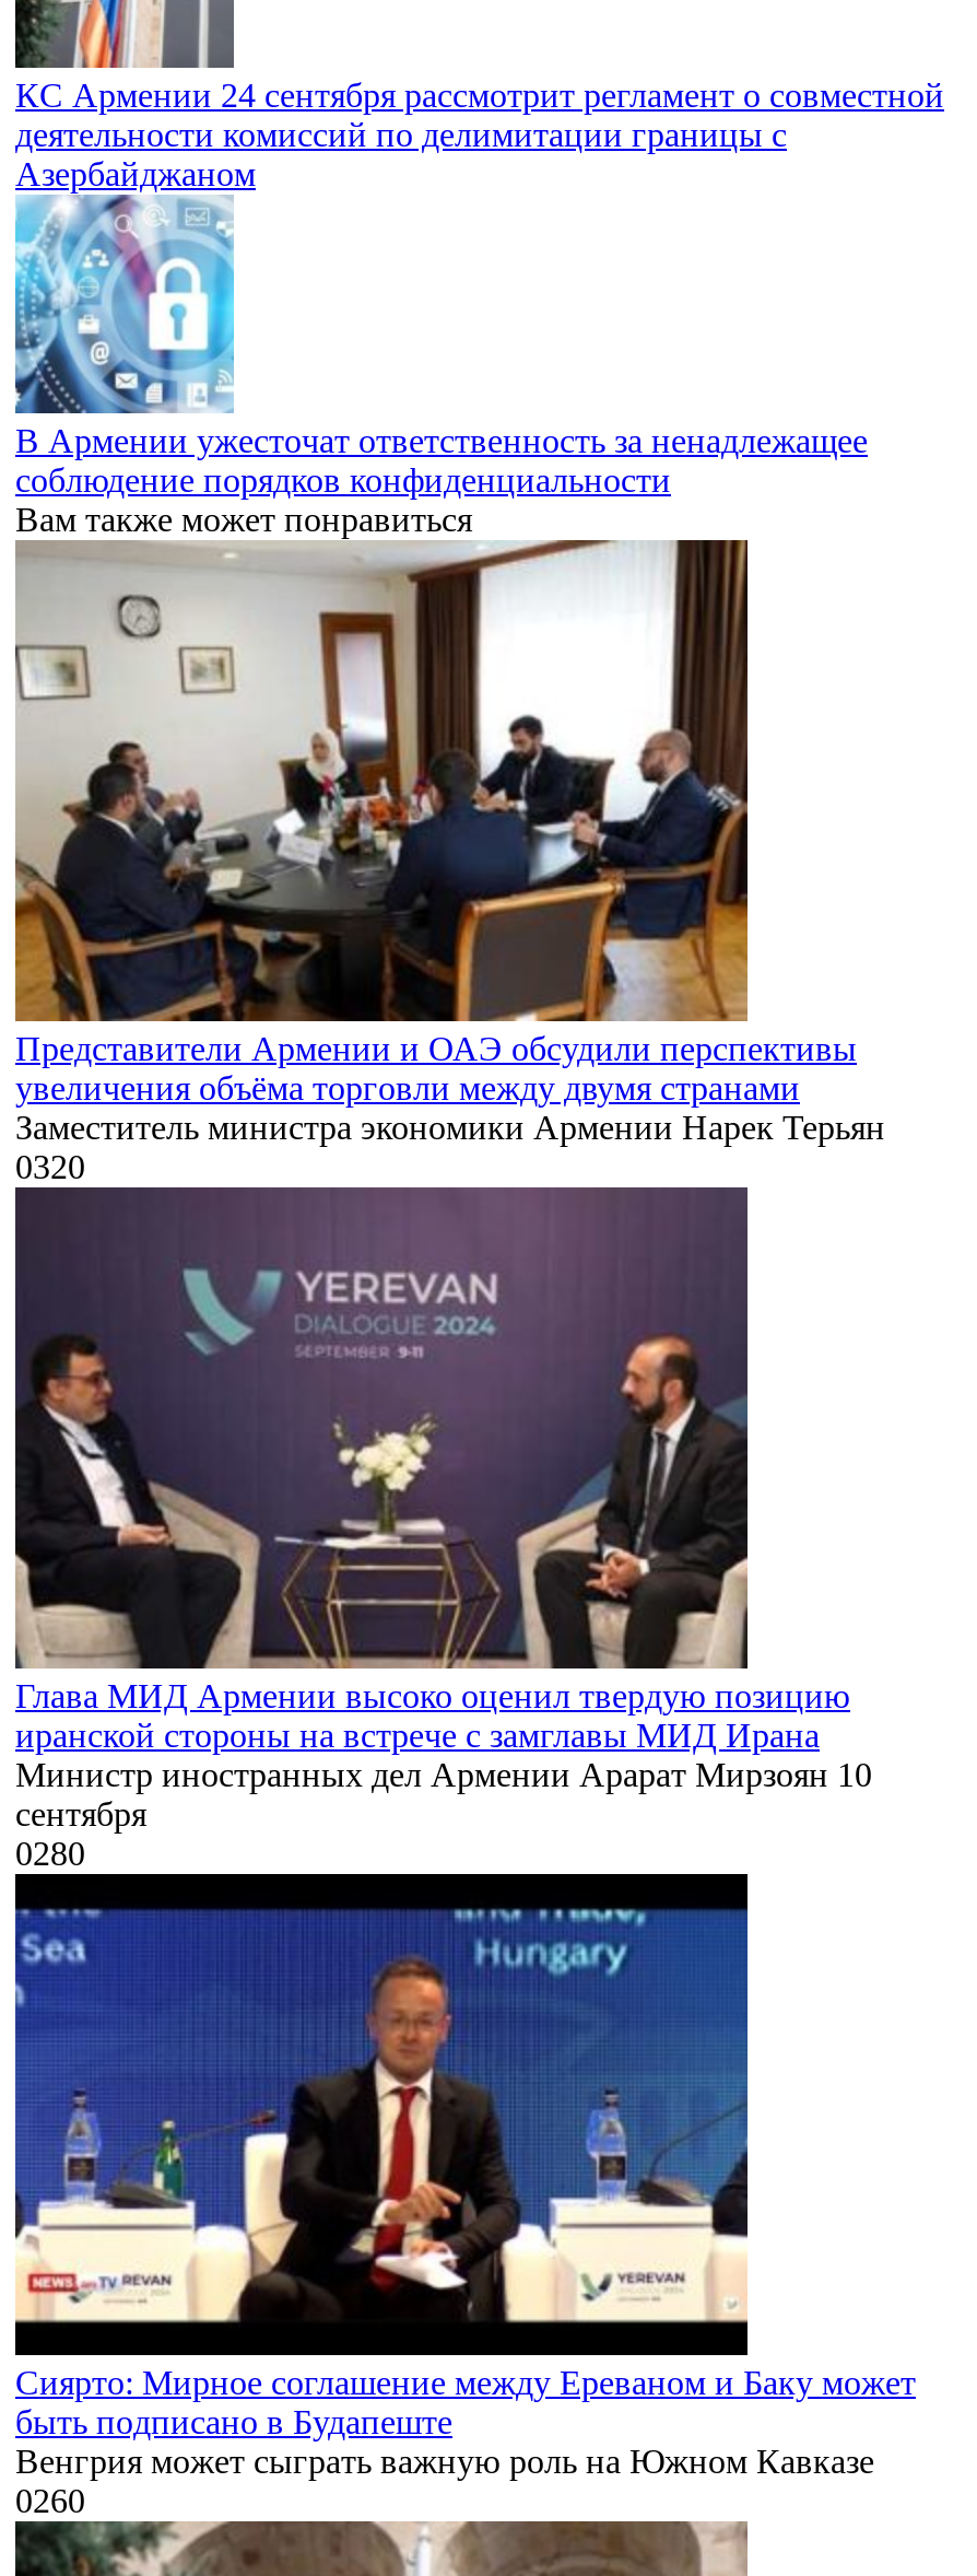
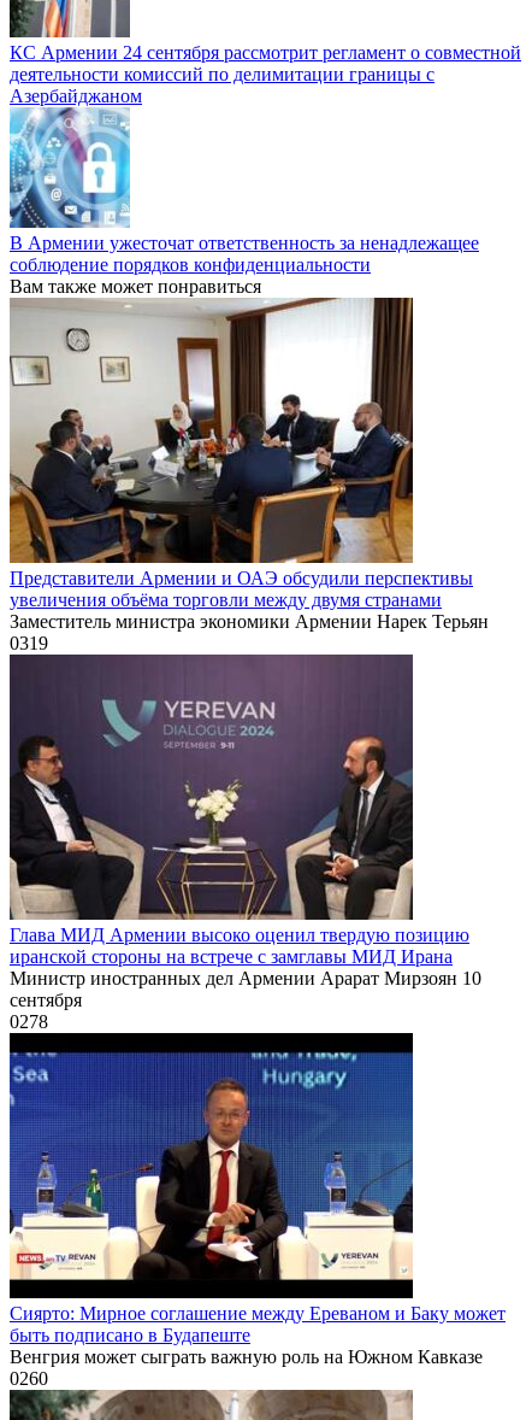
- 0320
+ 0319

- 0280
+ 0278
